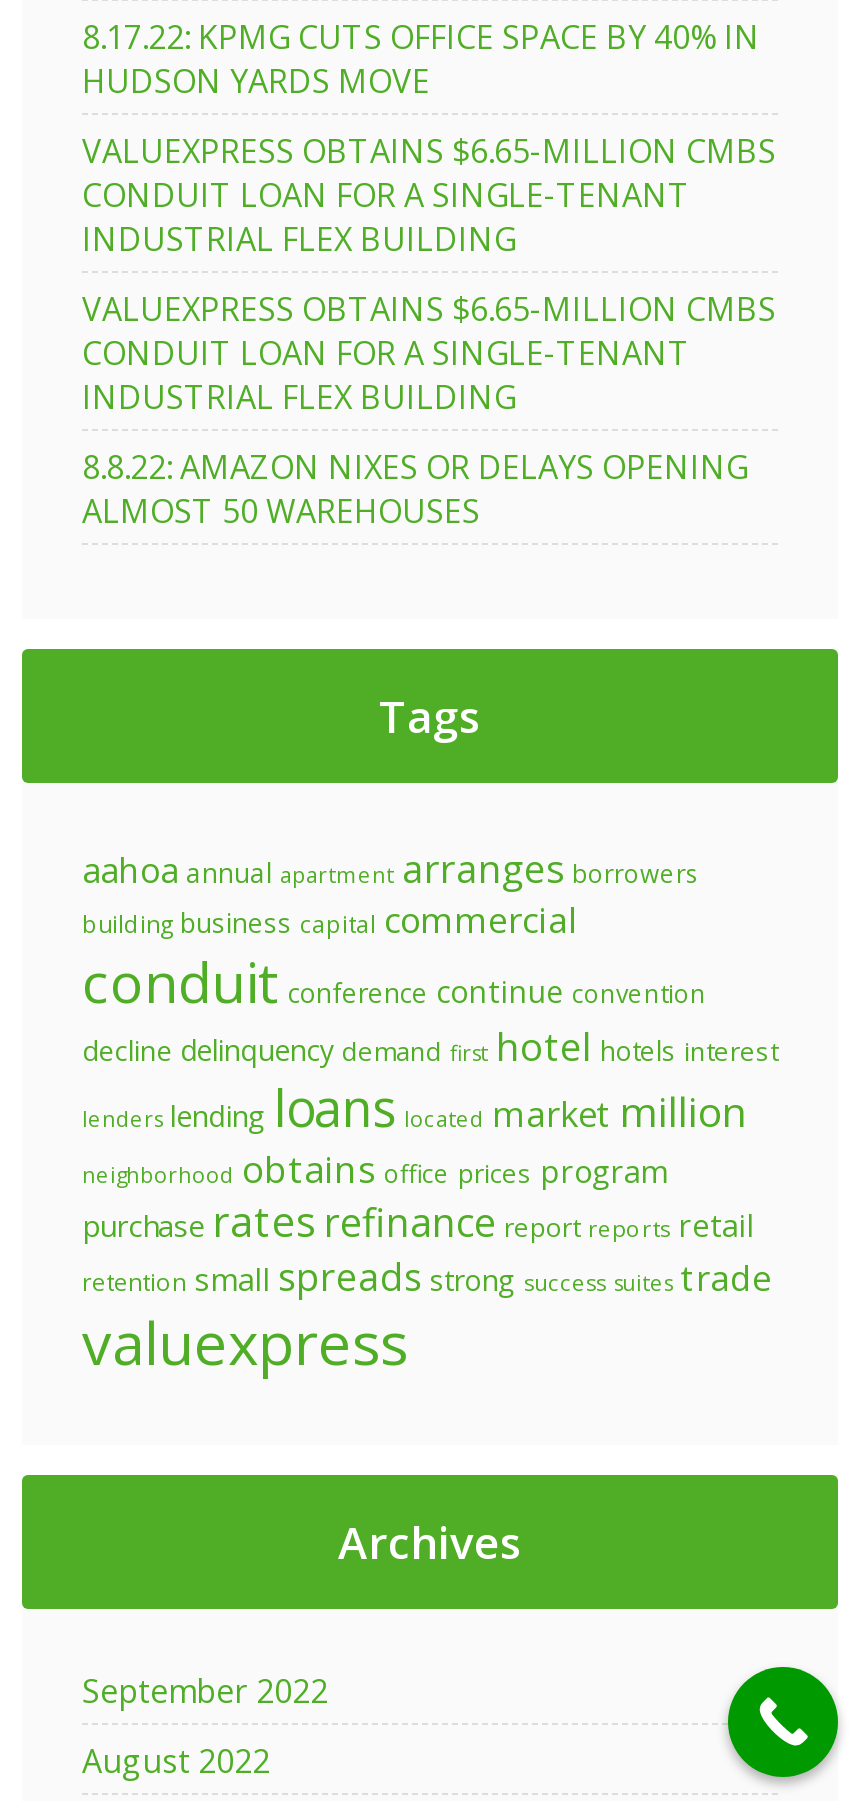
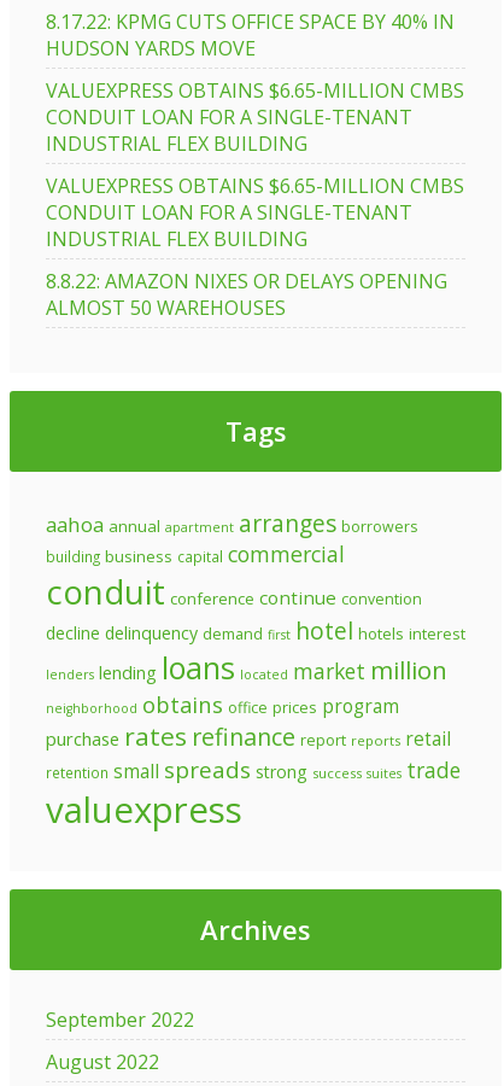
- [image]
